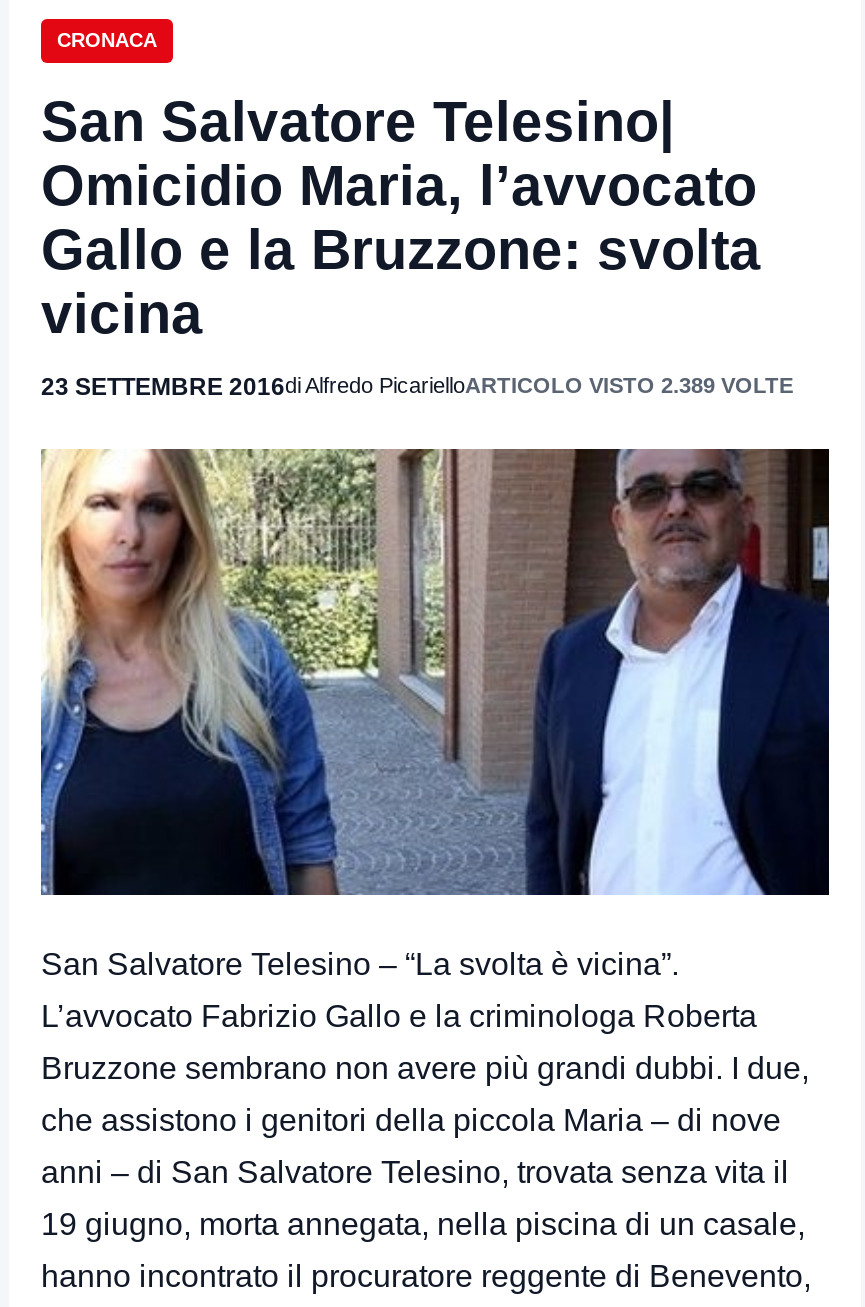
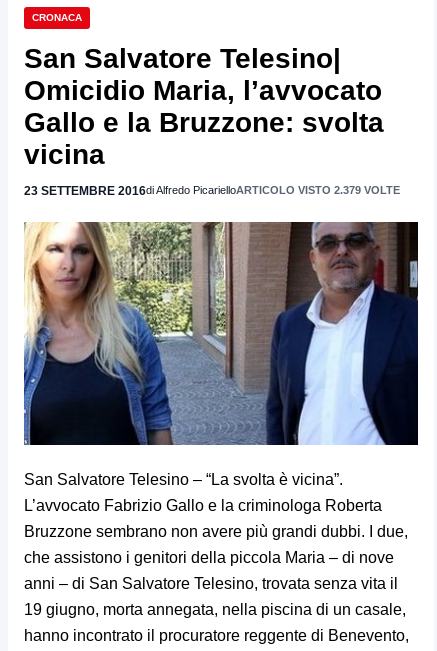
- 23 SETTEMBRE 2016di Alfredo PicarielloARTICOLO VISTO 2.389 VOLTE
+ 23 SETTEMBRE 2016di Alfredo PicarielloARTICOLO VISTO 2.379 VOLTE
